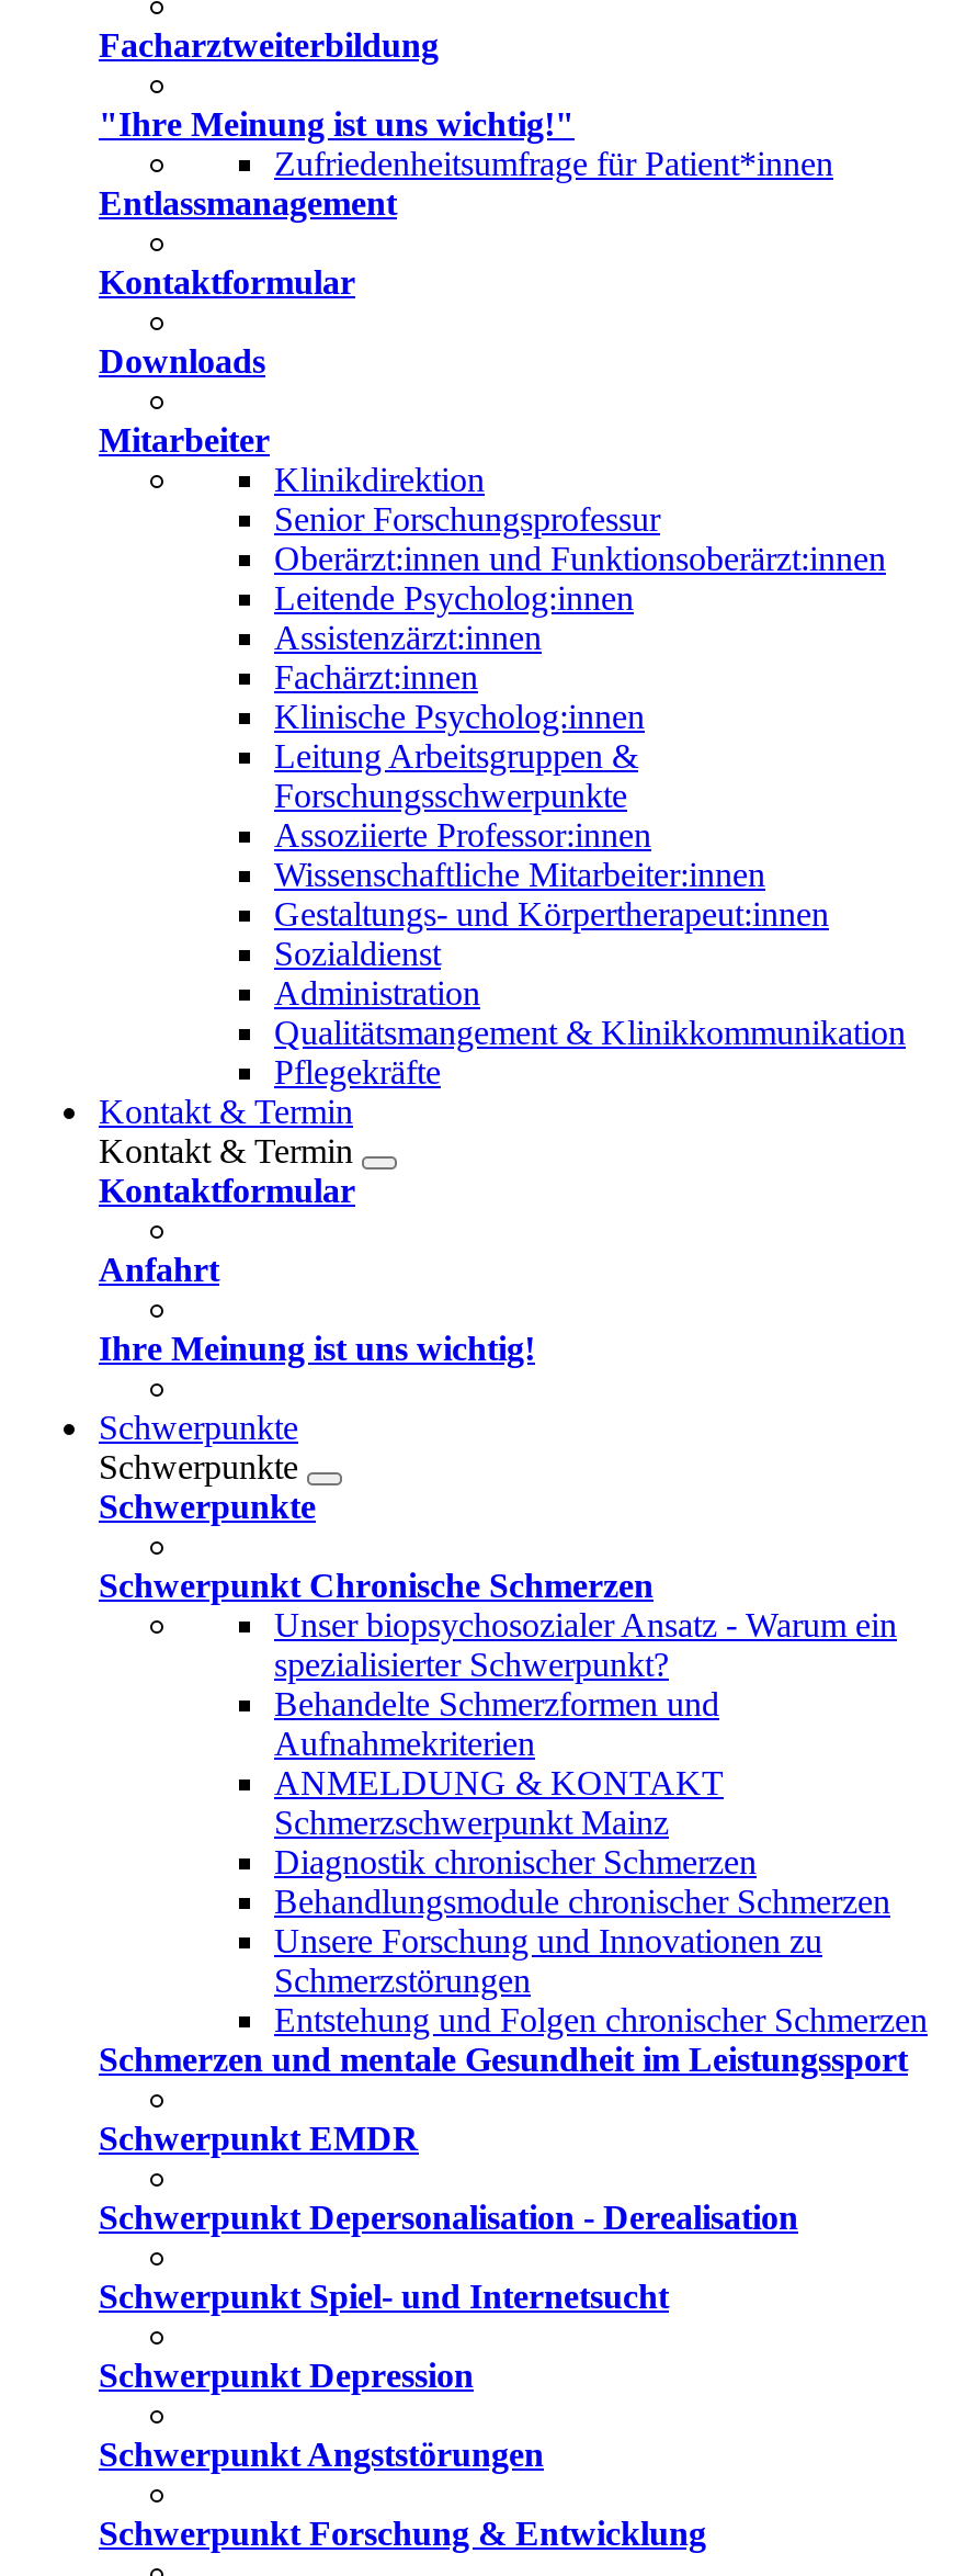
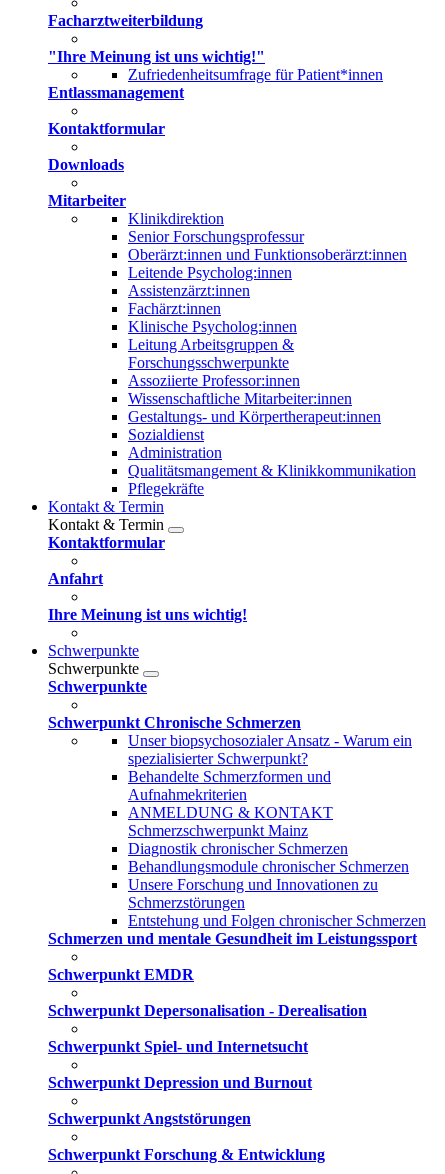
- Schwerpunkt Depression
+ Schwerpunkt Depression und Burnout
